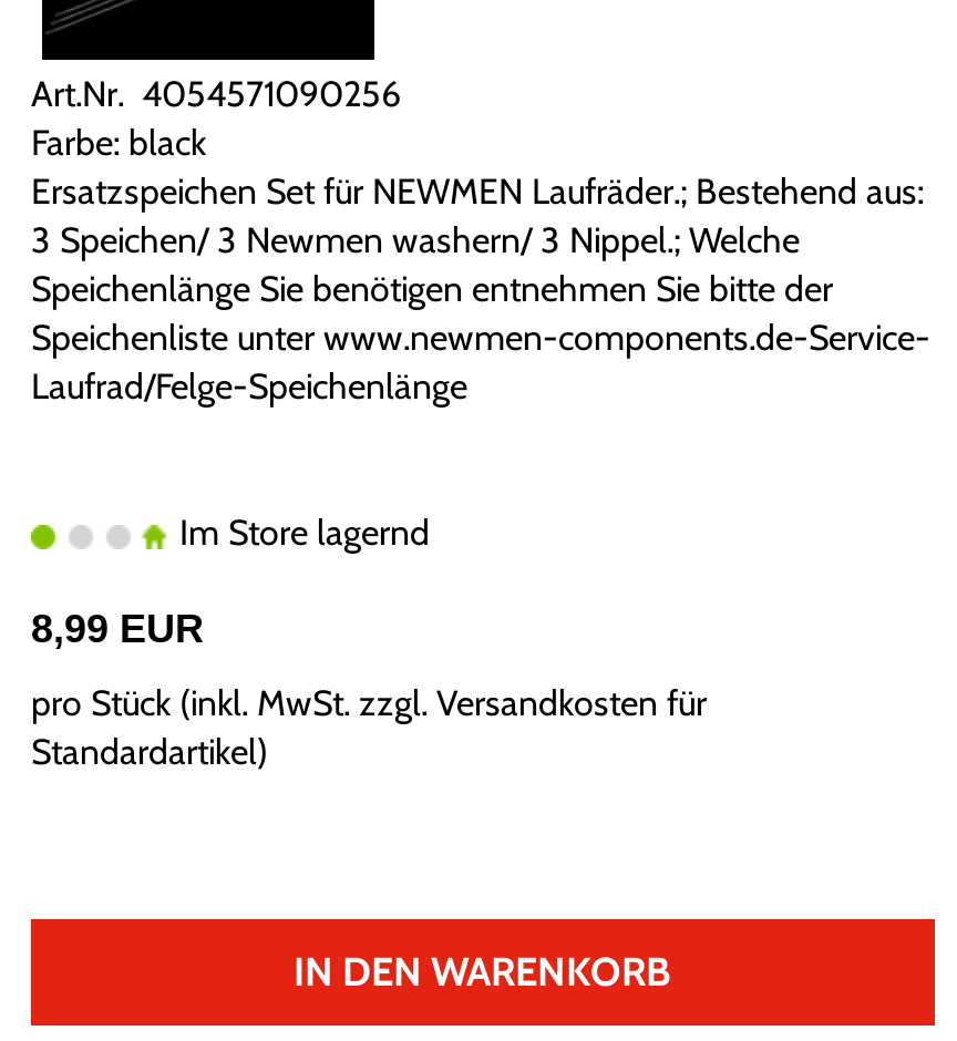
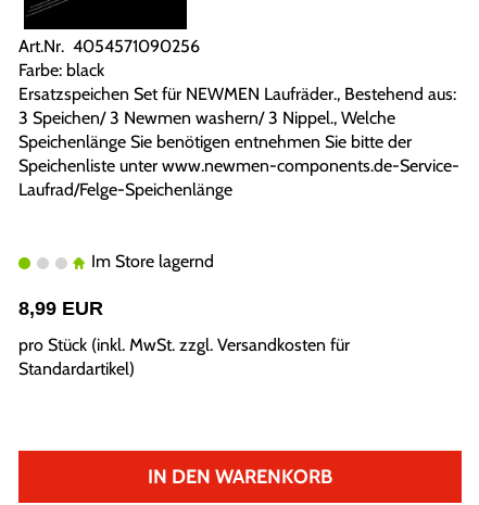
- Ersatzspeichen Set für NEWMEN Laufräder.; Bestehend aus:
+ Ersatzspeichen Set für NEWMEN Laufräder., Bestehend aus:

- 3 Speichen/ 3 Newmen washern/ 3 Nippel.; Welche
+ 3 Speichen/ 3 Newmen washern/ 3 Nippel., Welche
